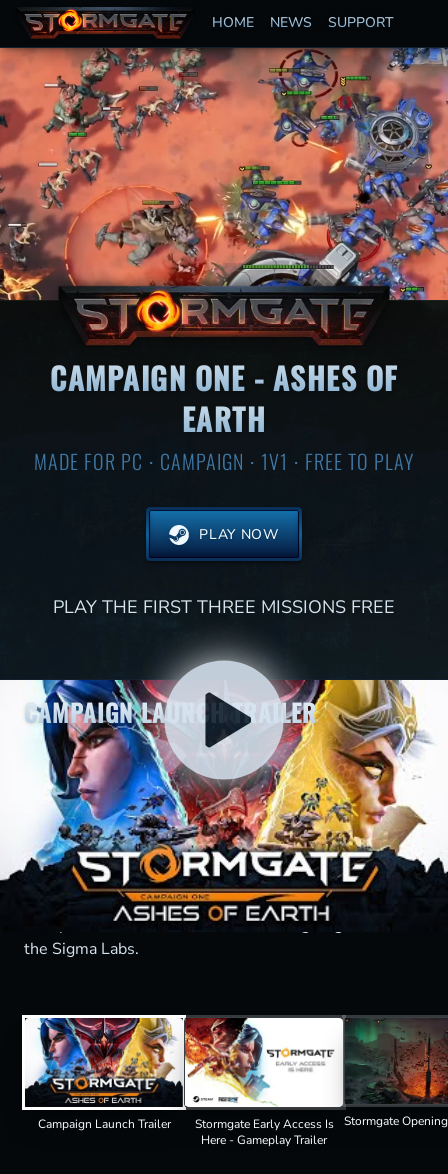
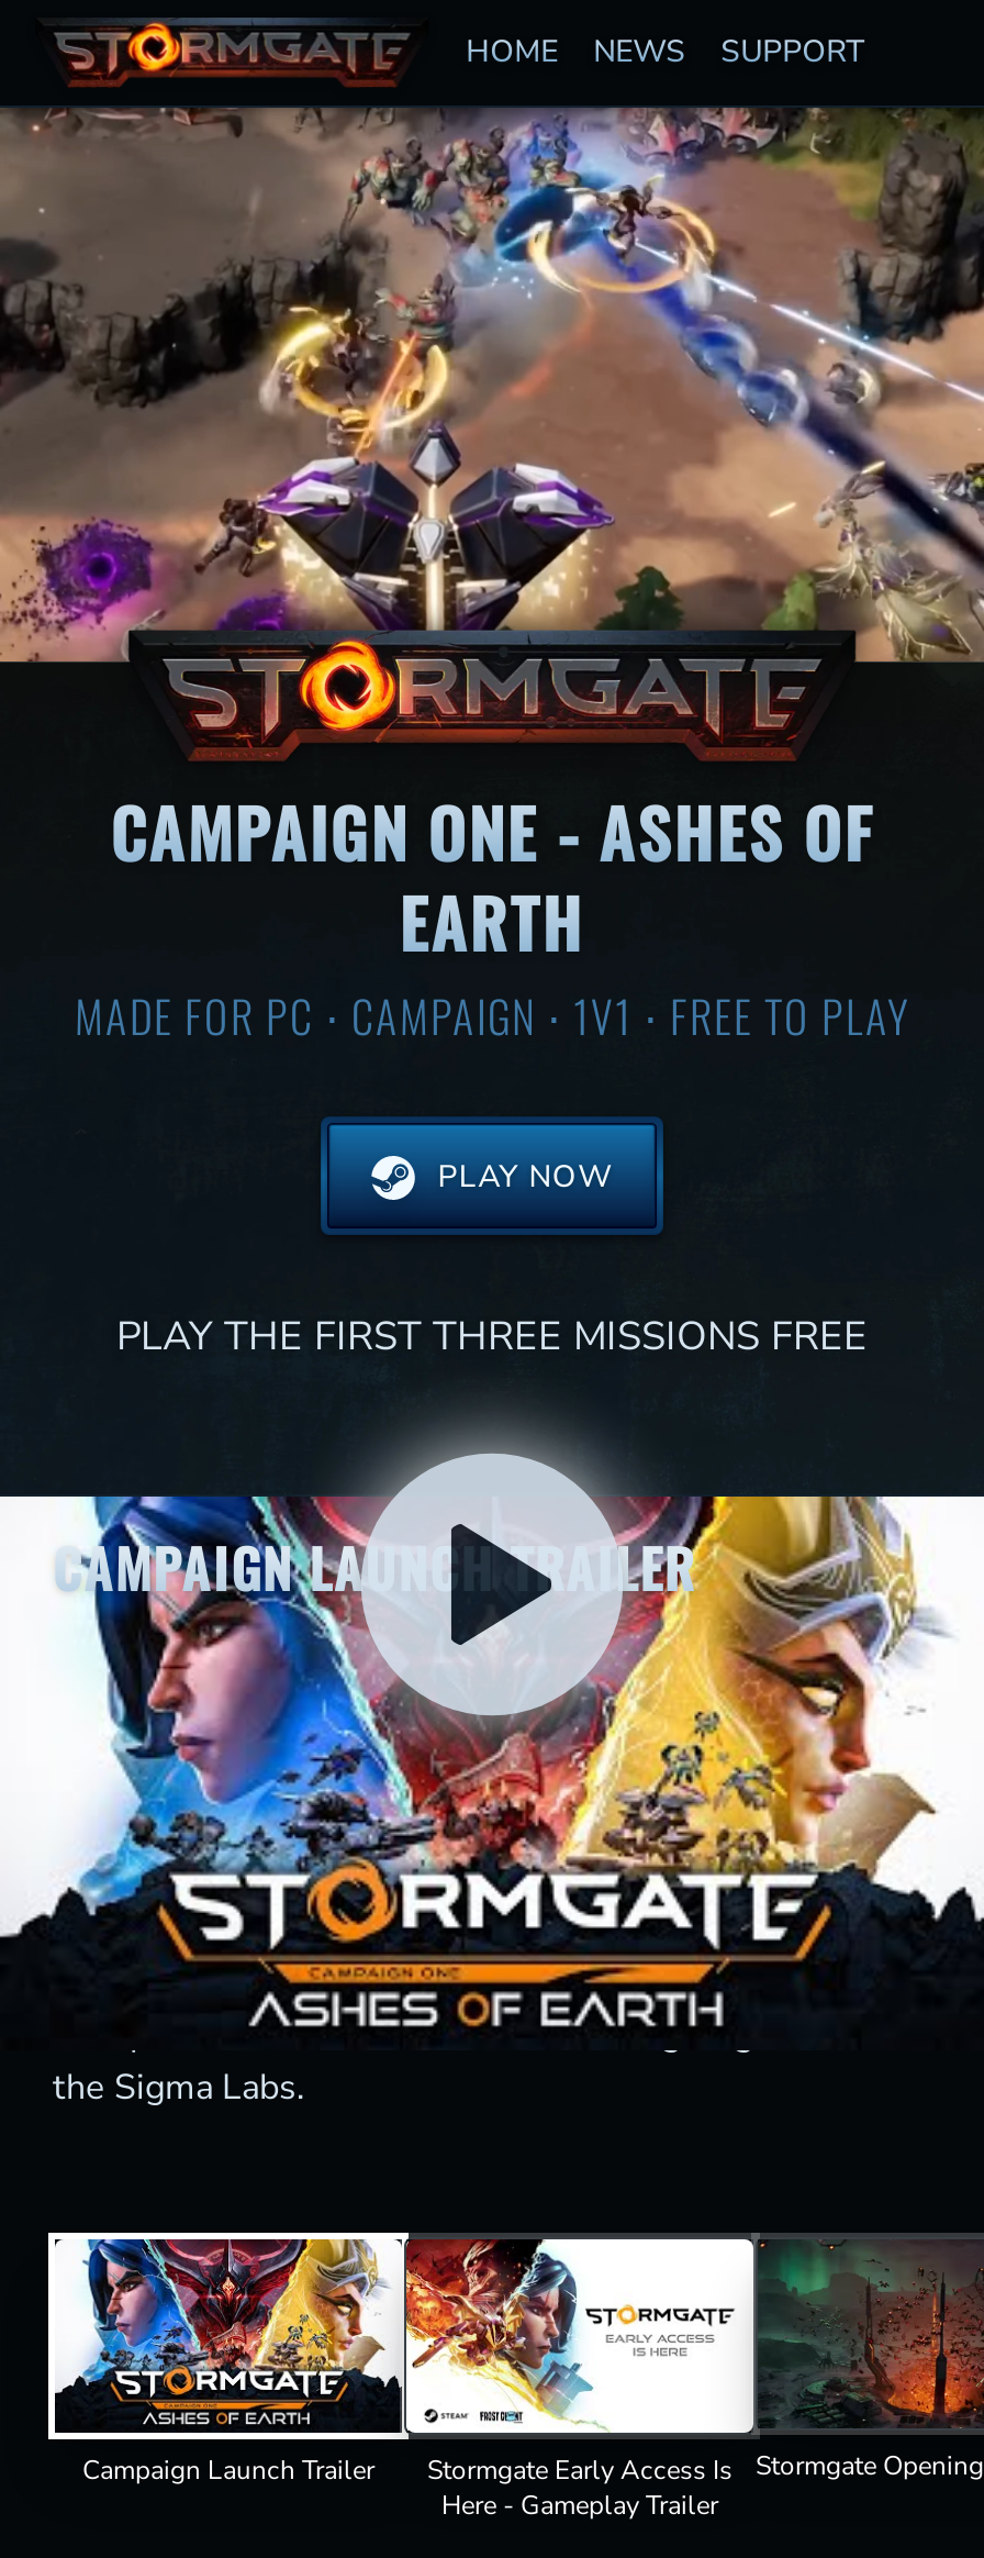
- [image]
+ [image]
